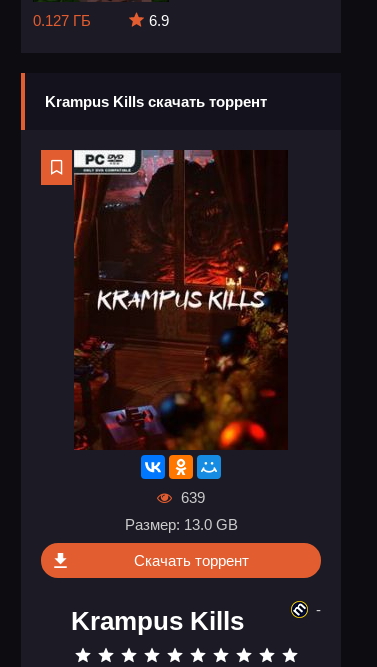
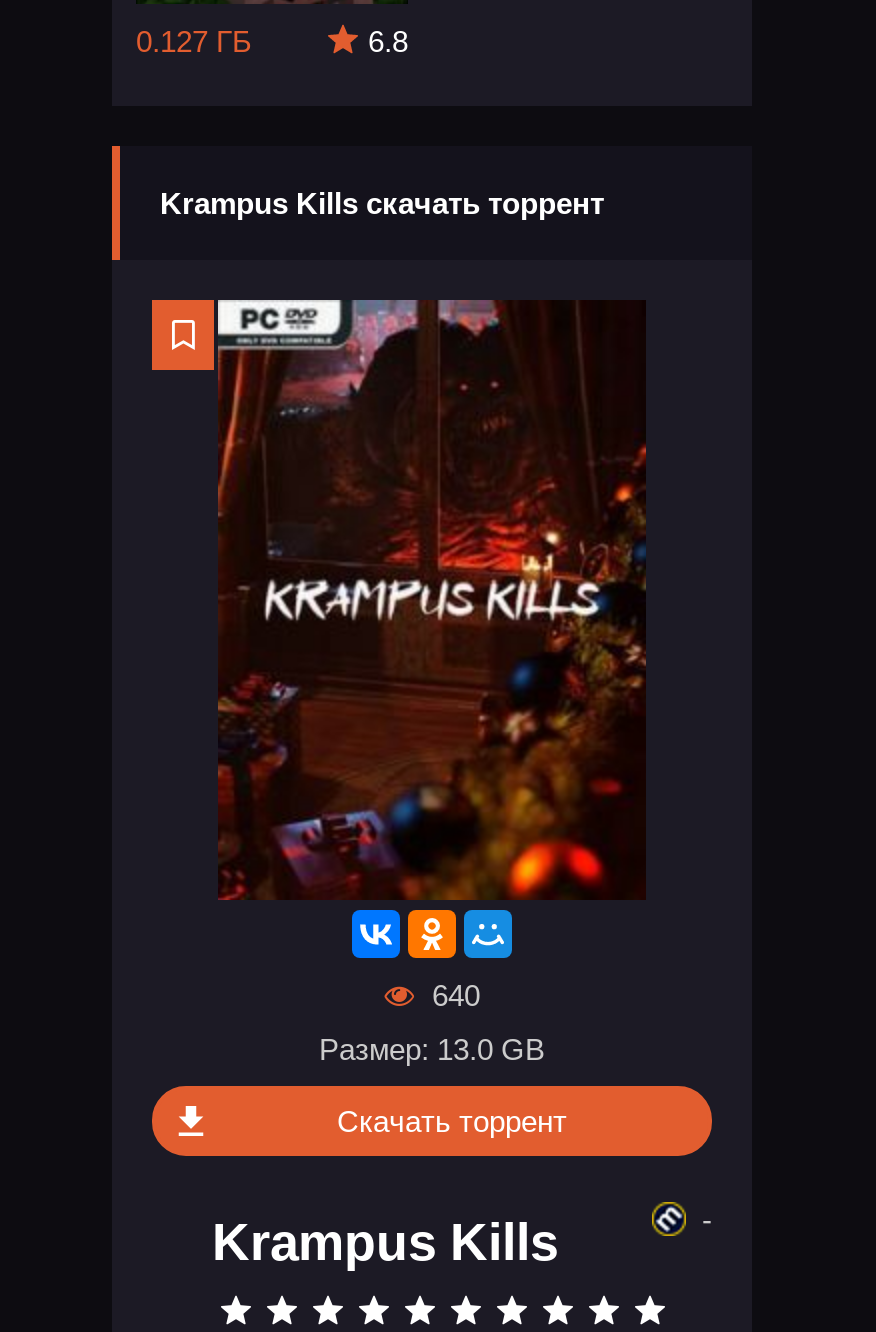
- 6.9
+ 6.8

- 639
+ 640
